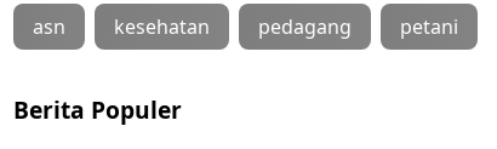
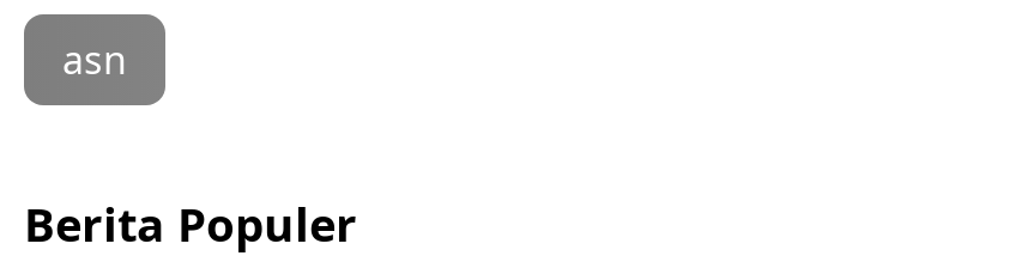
- kesehatan
- pedagang
- petani
